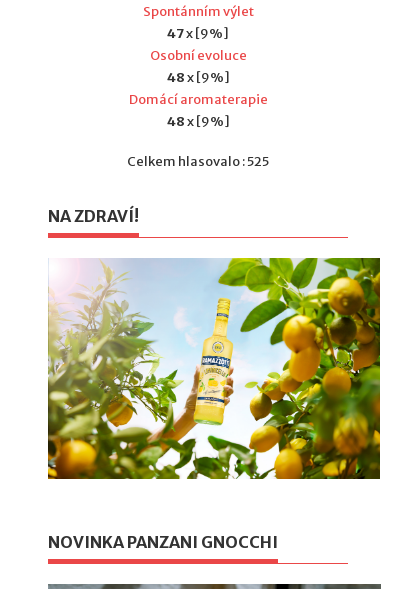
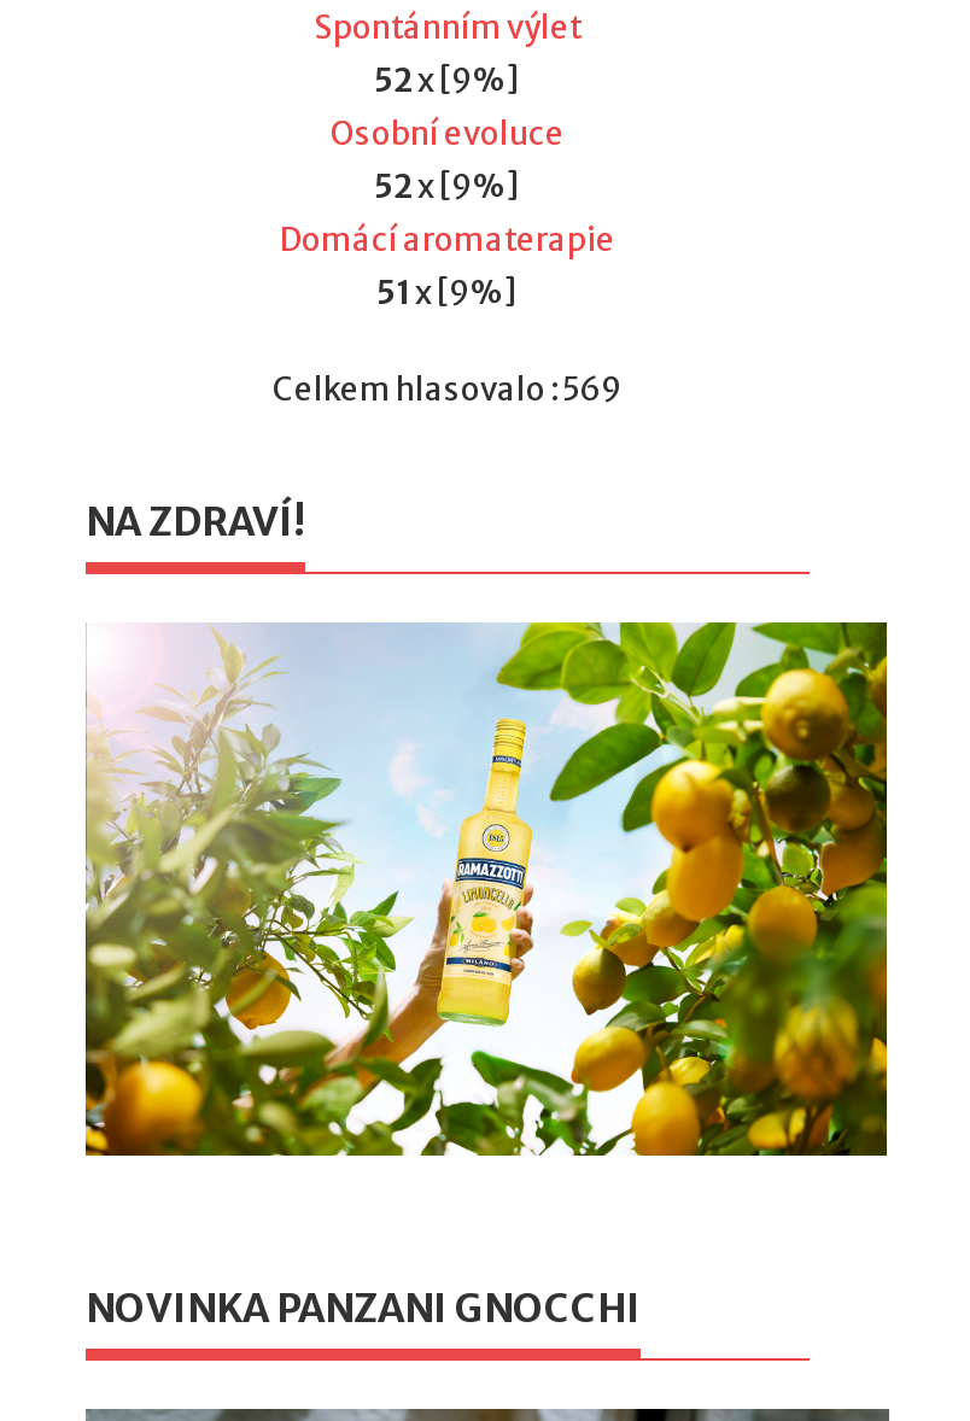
- 47x [9%]
+ 52x [9%]

- 48x [9%]
+ 52x [9%]

- 48 x [9%]
+ 51 x [9%]

- Celkem hlasovalo : 525
+ Celkem hlasovalo : 569
